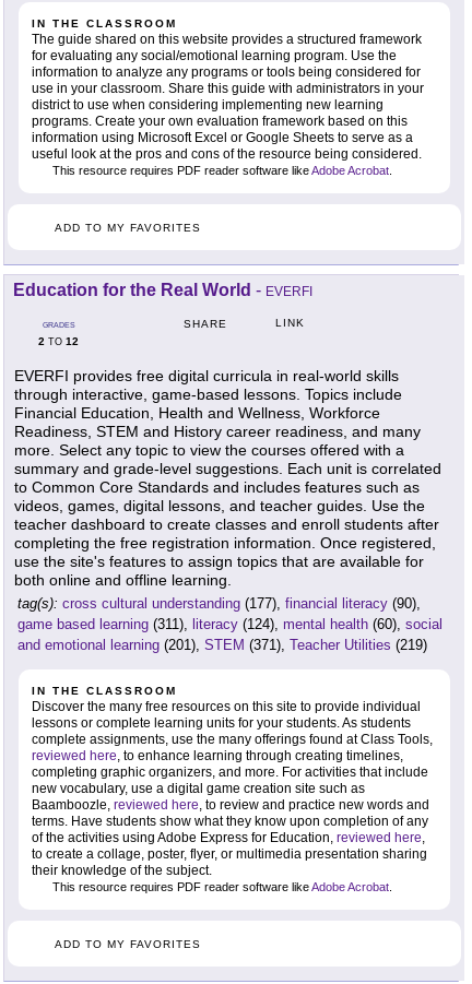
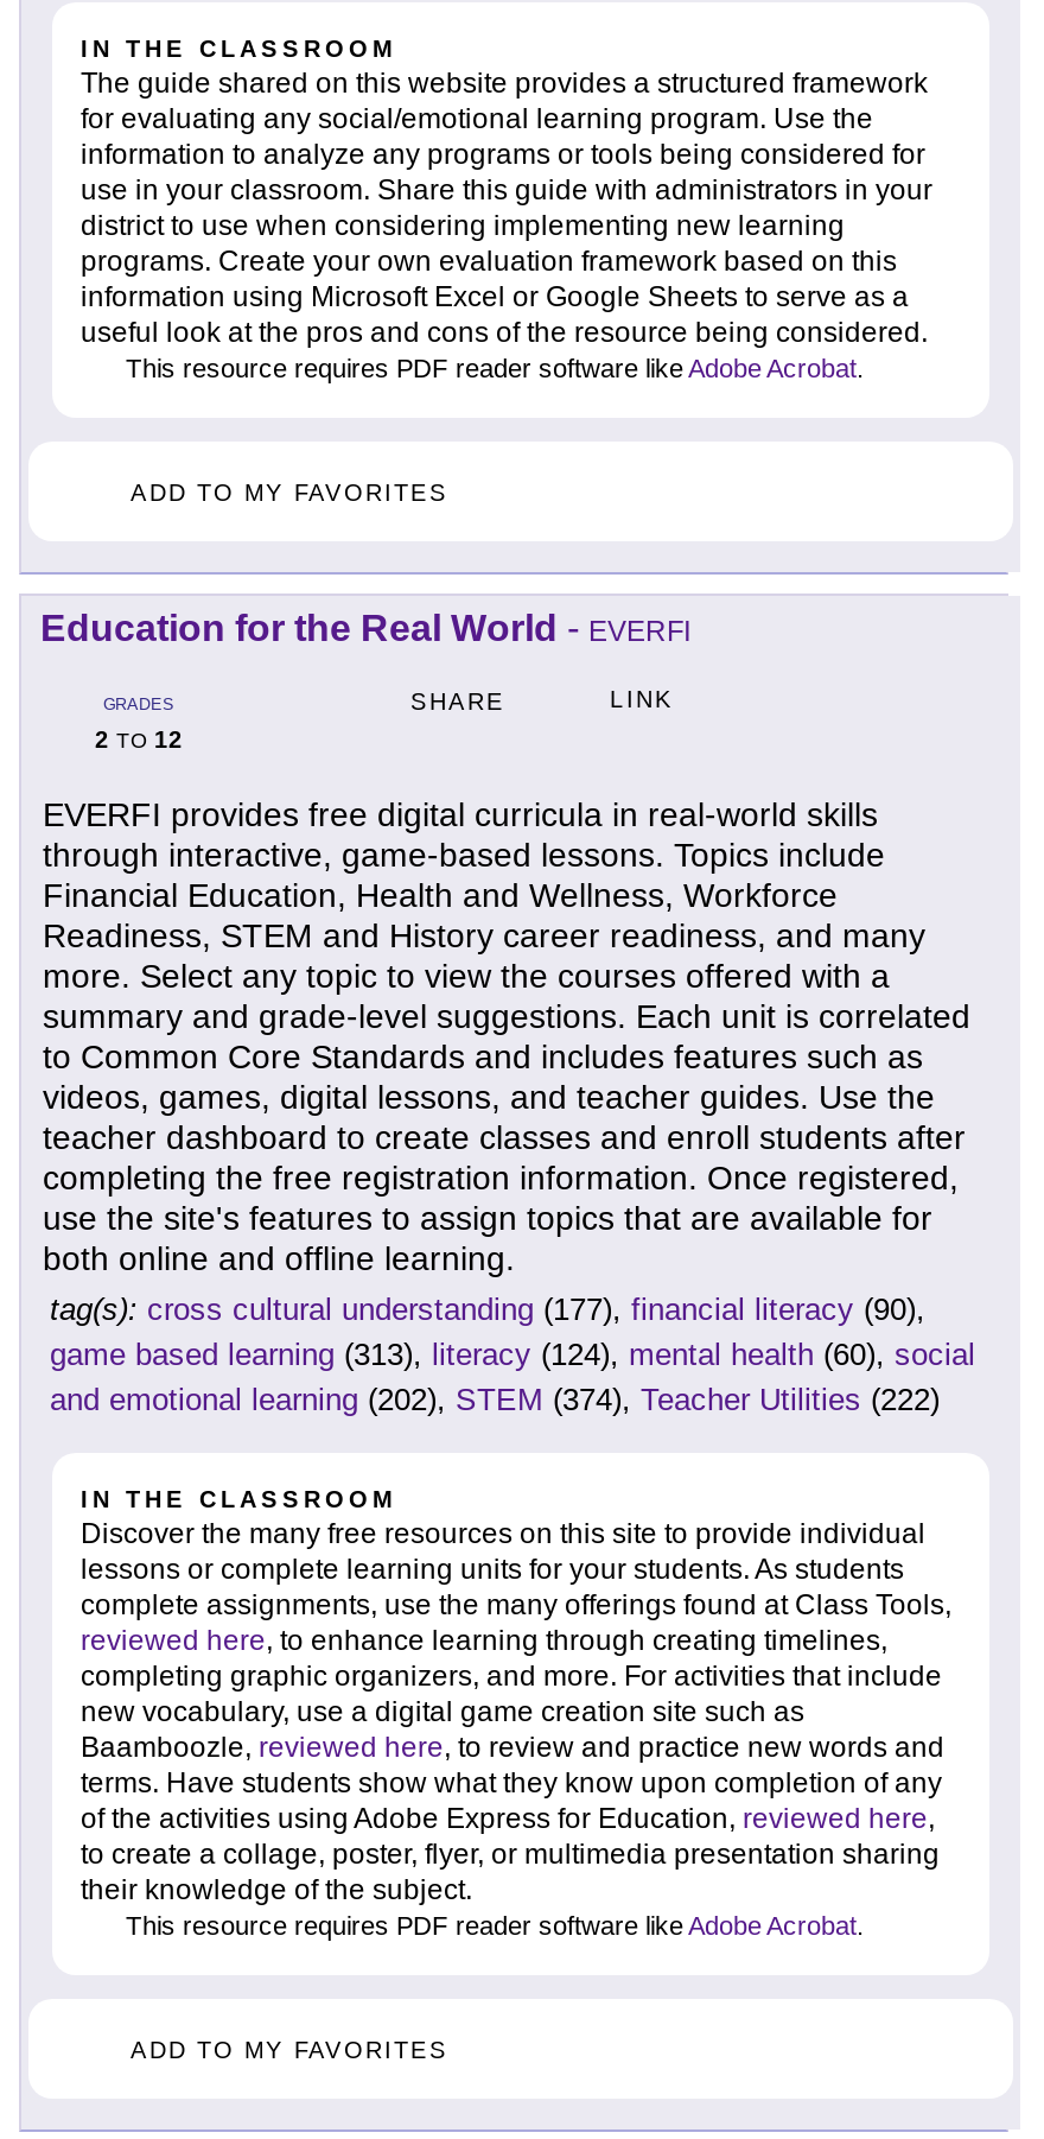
- game based learning (311), literacy (124), mental health (60), social
+ game based learning (313), literacy (124), mental health (60), social

- and emotional learning (201), STEM (371), Teacher Utilities (219)
+ and emotional learning (202), STEM (374), Teacher Utilities (222)
